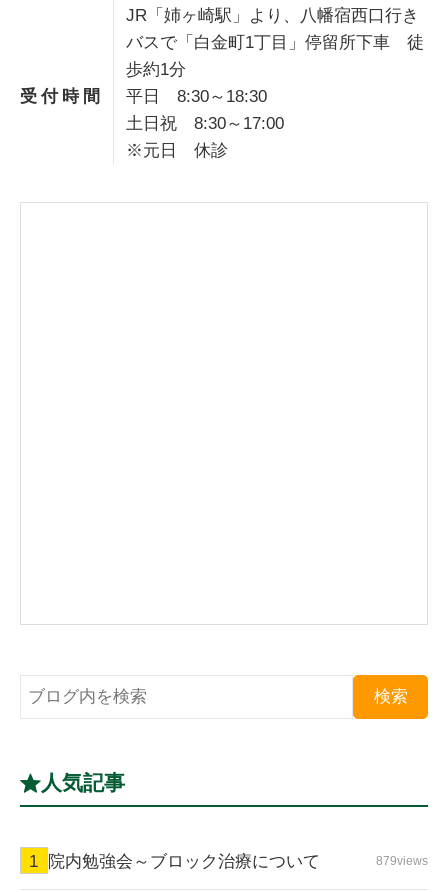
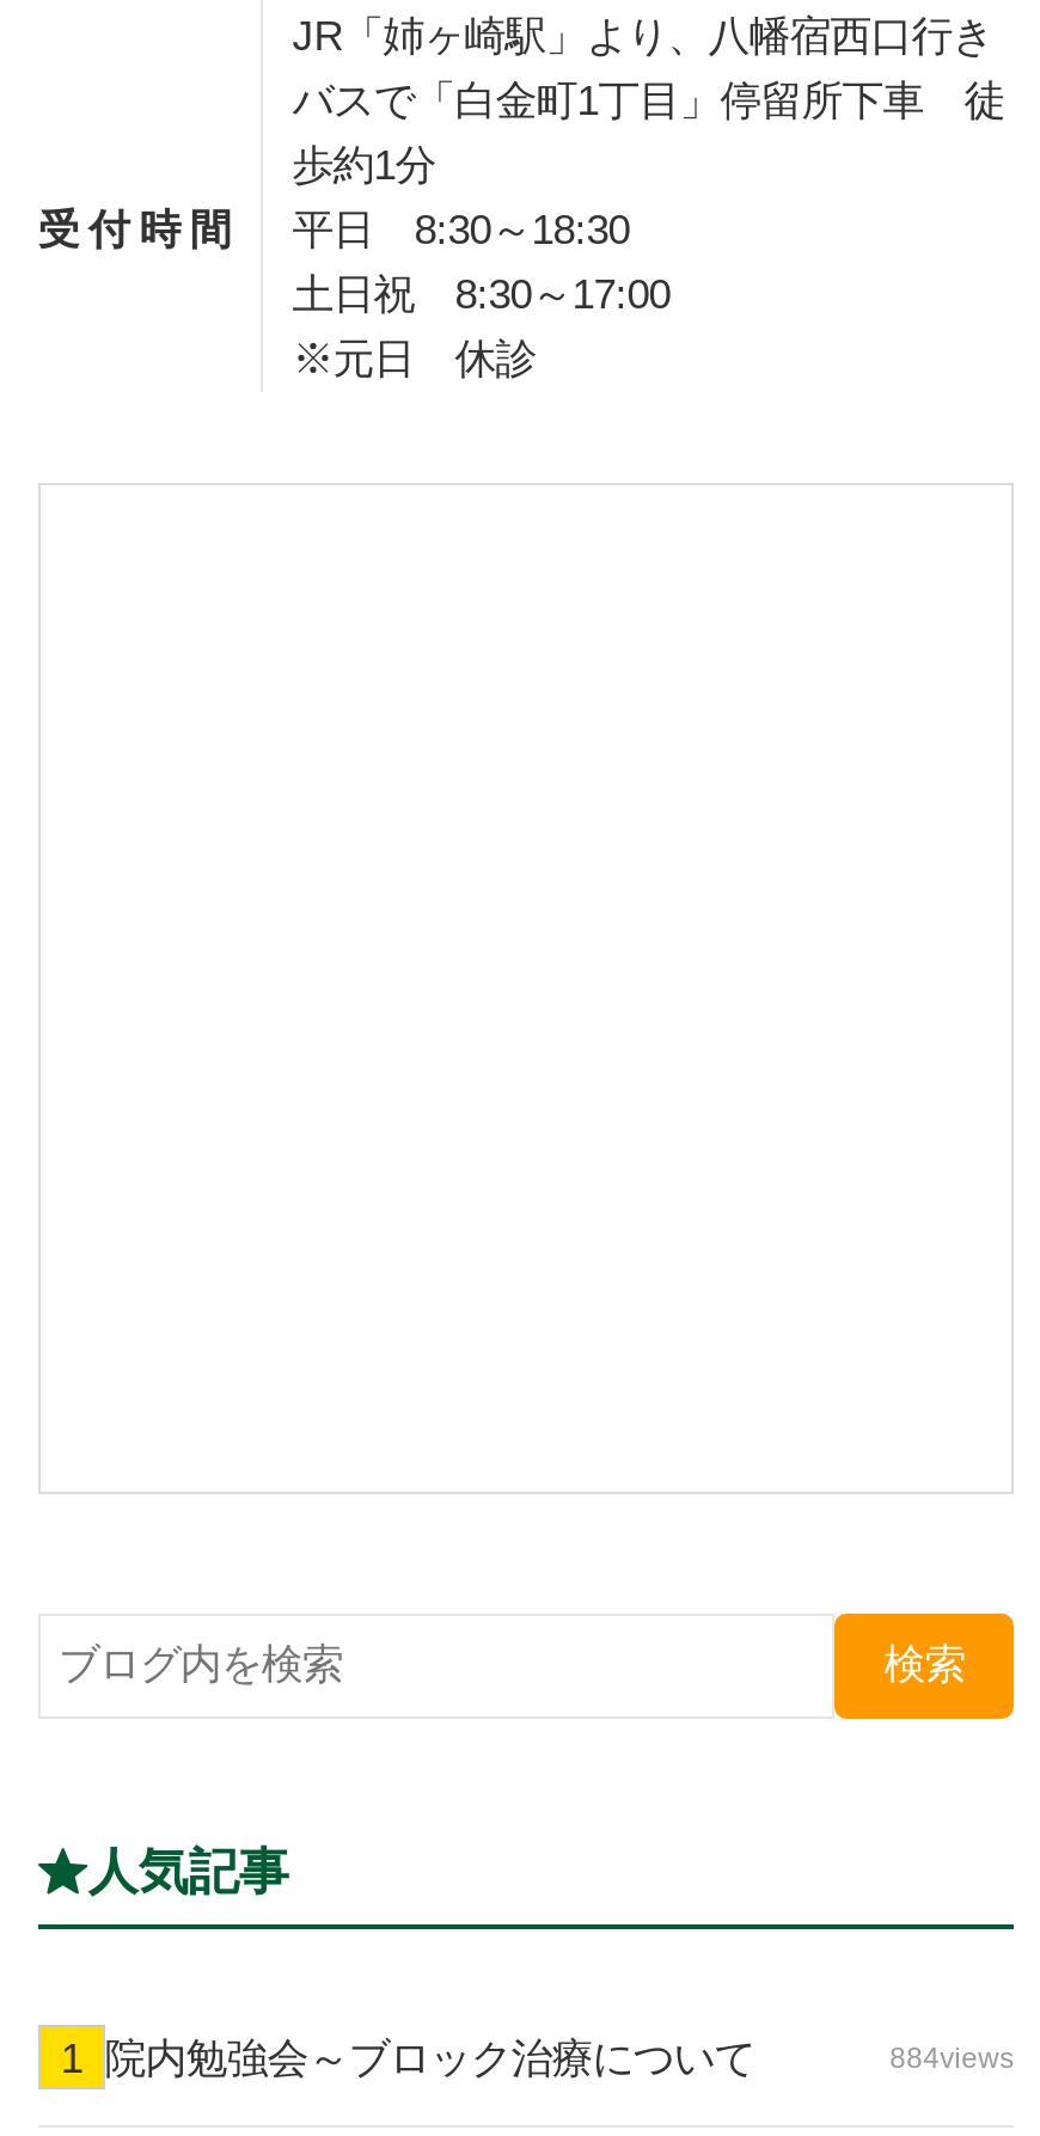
- 879views
+ 884views
